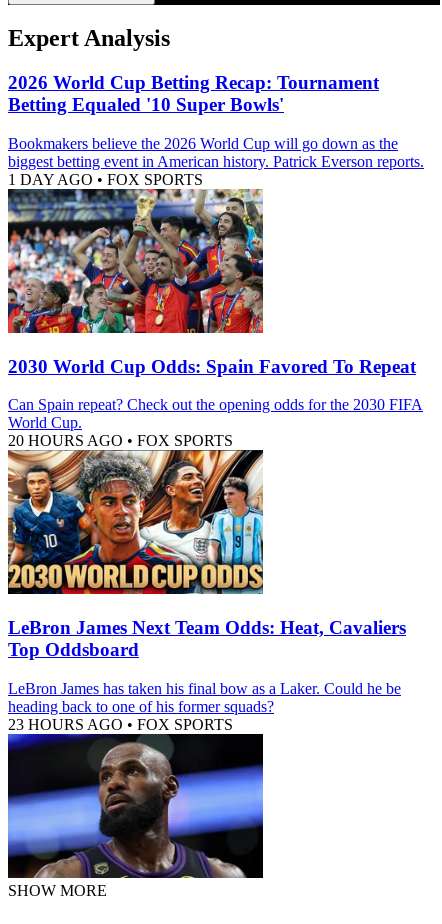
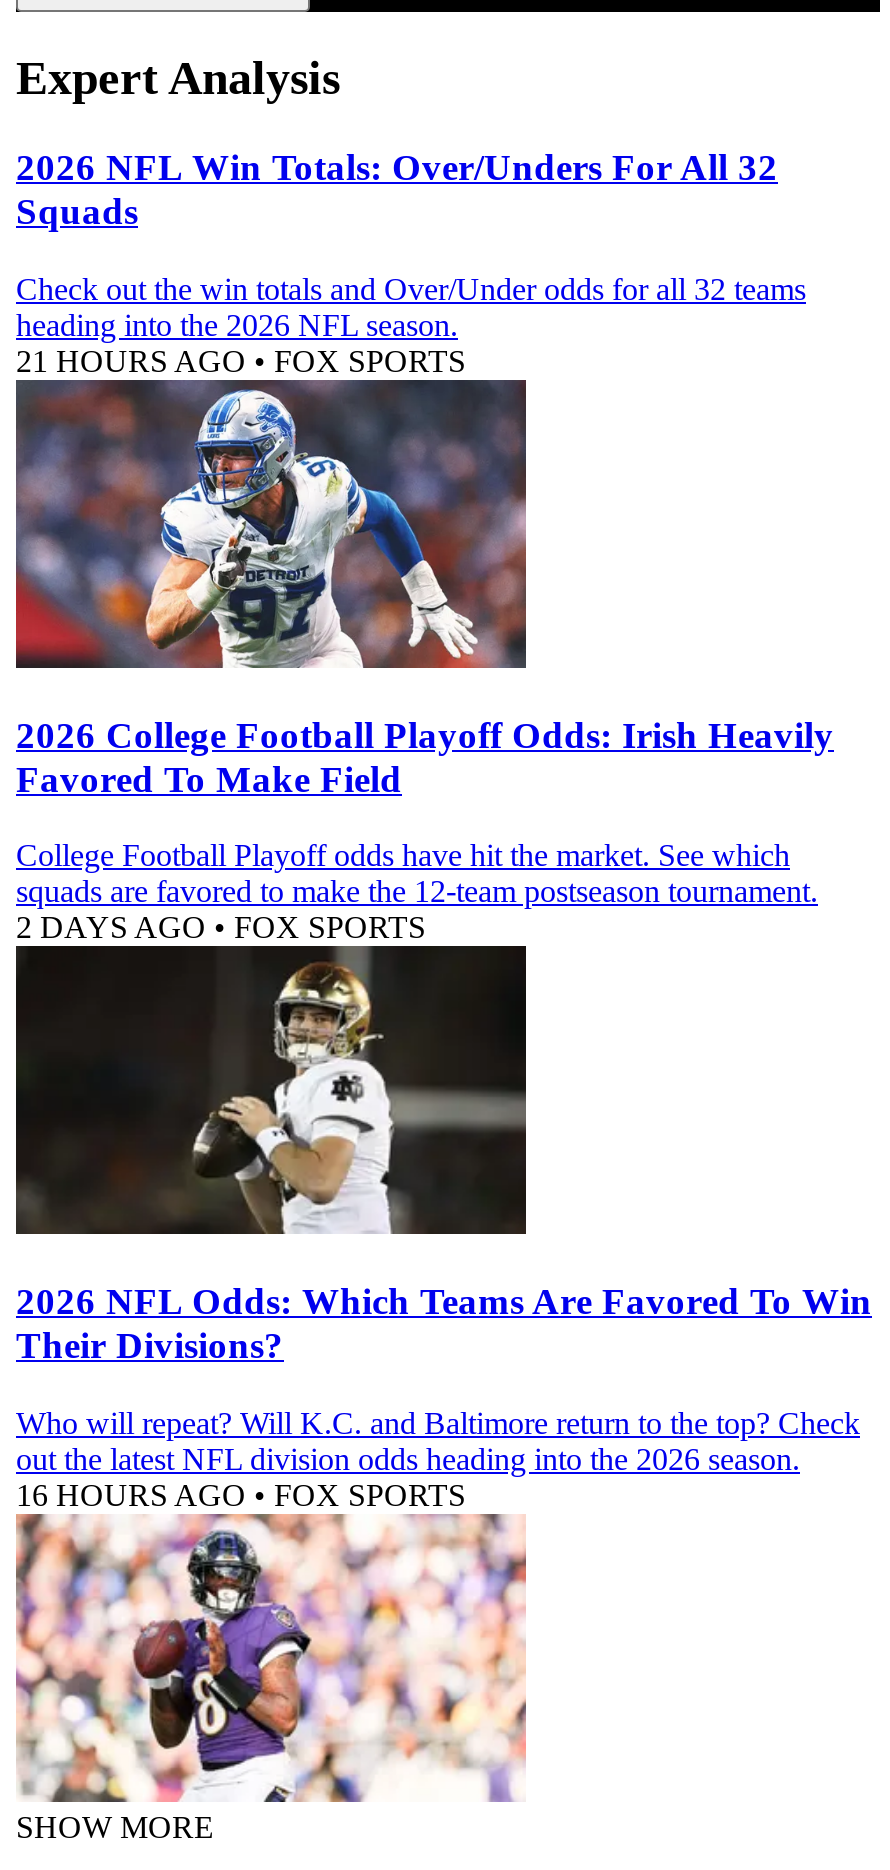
- 2026 World Cup Betting Recap: Tournament
- Betting Equaled '10 Super Bowls'
+ 2026 NFL Win Totals: Over/Unders For All 32
+ Squads

- Bookmakers believe the 2026 World Cup will go down as the
- biggest betting event in American history. Patrick Everson reports.
- 1 DAY AGO • FOX SPORTS
+ Check out the win totals and Over/Under odds for all 32 teams
+ heading into the 2026 NFL season.
+ 21 HOURS AGO • FOX SPORTS

- [image]
- 2030 World Cup Odds: Spain Favored To Repeat
+ [image]
+ 2026 College Football Playoff Odds: Irish Heavily
+ Favored To Make Field

- Can Spain repeat? Check out the opening odds for the 2030 FIFA
- World Cup.
- 20 HOURS AGO • FOX SPORTS
+ College Football Playoff odds have hit the market. See which
+ squads are favored to make the 12-team postseason tournament.
+ 2 DAYS AGO • FOX SPORTS

- [image]
- LeBron James Next Team Odds: Heat, Cavaliers
- Top Oddsboard
+ [image]
+ 2026 NFL Odds: Which Teams Are Favored To Win
+ Their Divisions?

- LeBron James has taken his final bow as a Laker. Could he be
- heading back to one of his former squads?
- 23 HOURS AGO • FOX SPORTS
+ Who will repeat? Will K.C. and Baltimore return to the top? Check
+ out the latest NFL division odds heading into the 2026 season.
+ 16 HOURS AGO • FOX SPORTS

- [image]
+ [image]
